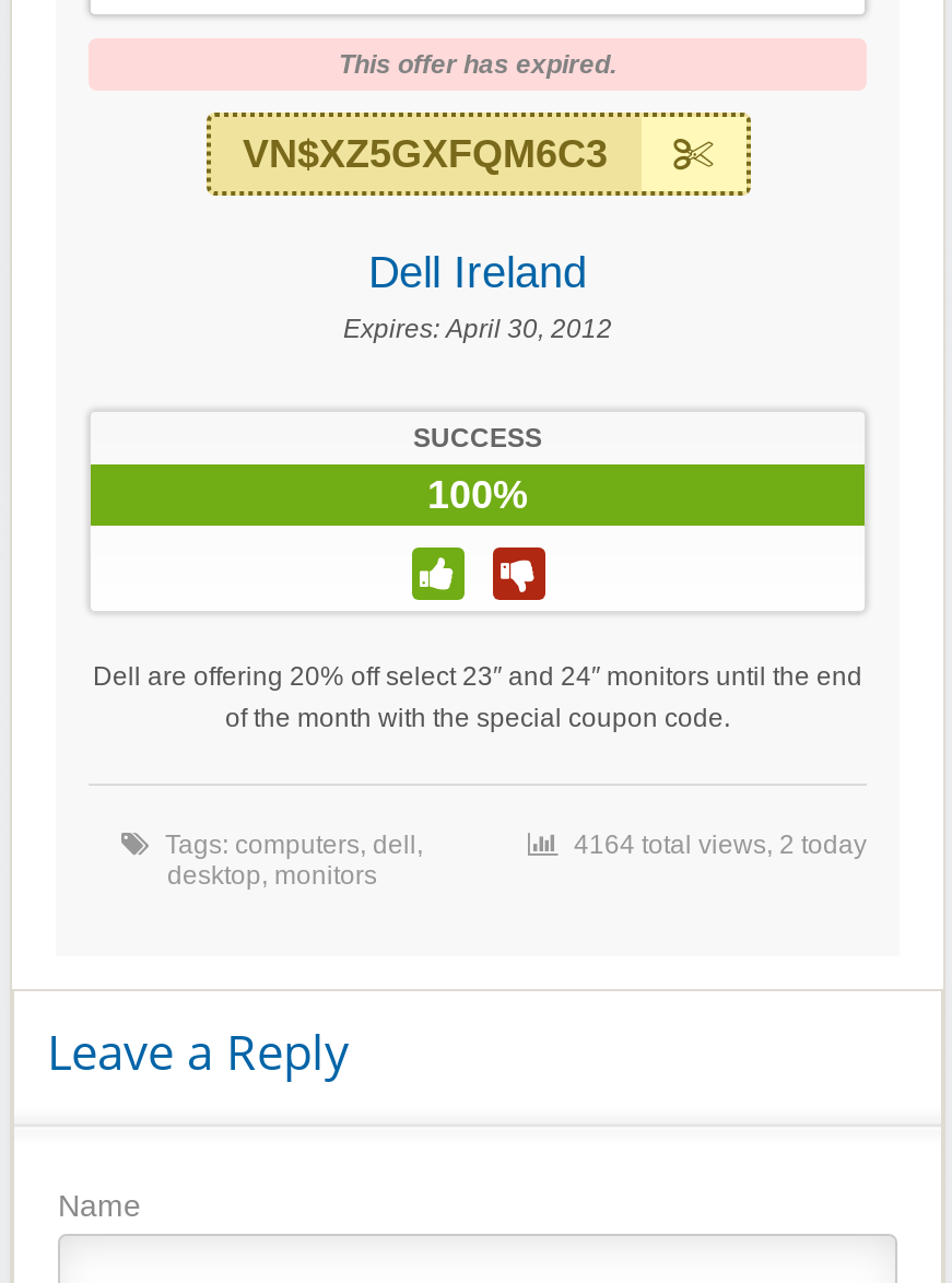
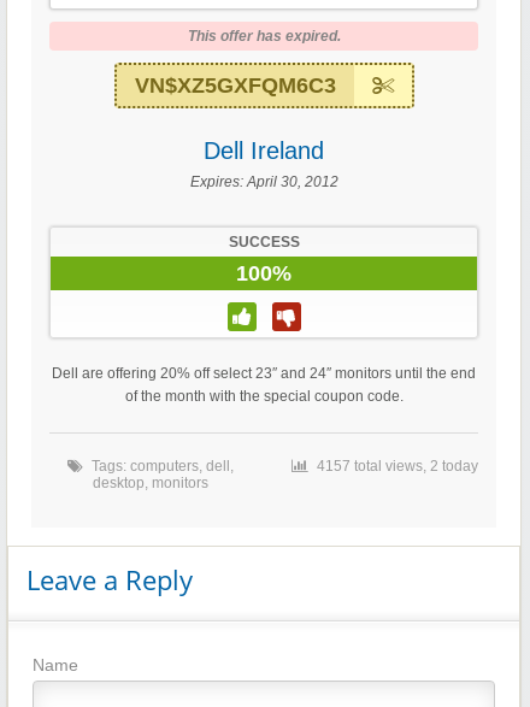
- 4164 total views, 2 today
+ 4157 total views, 2 today
